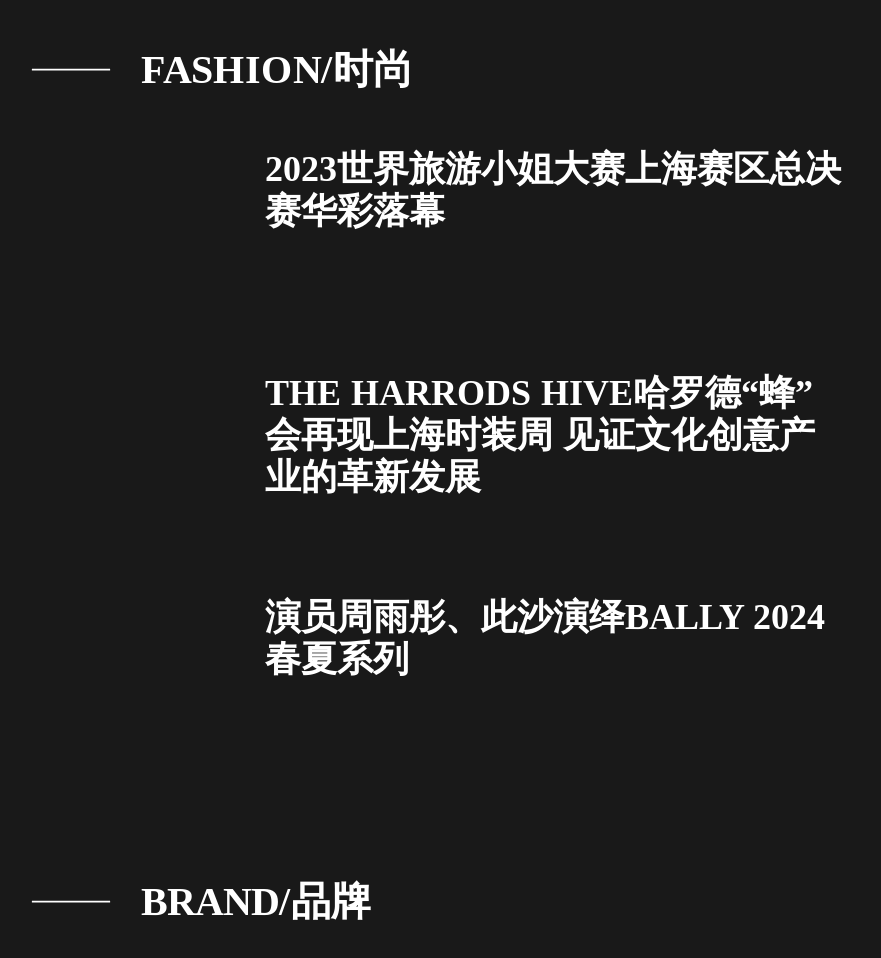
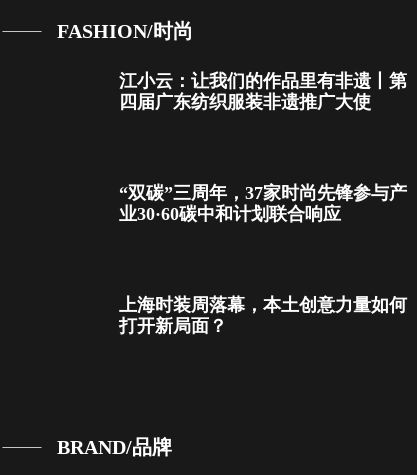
- 2023世界旅游小姐大赛上海赛区总决
- 赛华彩落幕
+ 江小云：让我们的作品里有非遗丨第
+ 四届广东纺织服装非遗推广大使

- THE HARRODS HIVE哈罗德“蜂”
- 会再现上海时装周 见证文化创意产
- 业的革新发展
+ “双碳”三周年，37家时尚先锋参与产
+ 业30·60碳中和计划联合响应

- 演员周雨彤、此沙演绎BALLY 2024
- 春夏系列
+ 上海时装周落幕，本土创意力量如何
+ 打开新局面？
